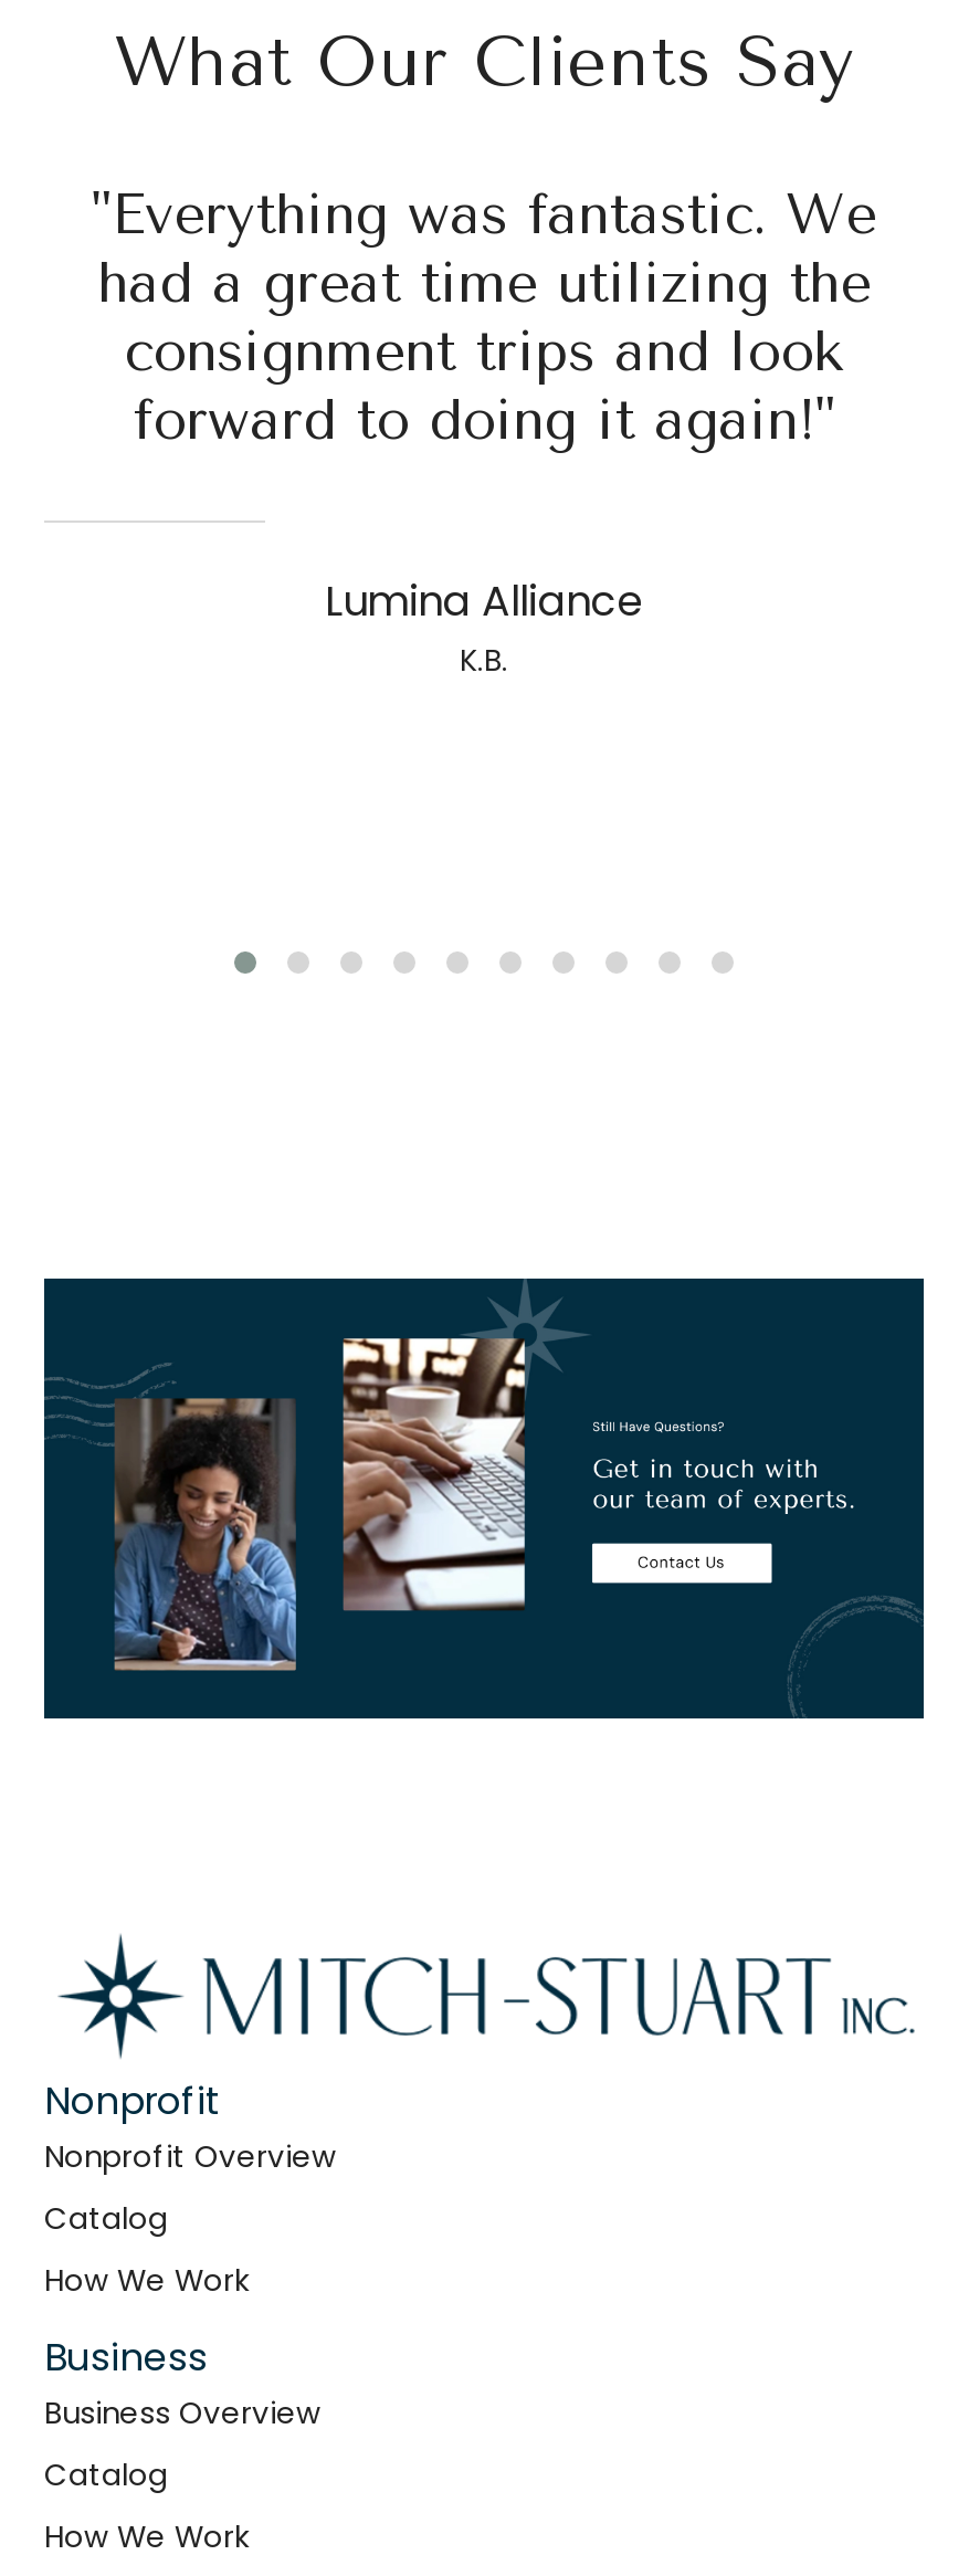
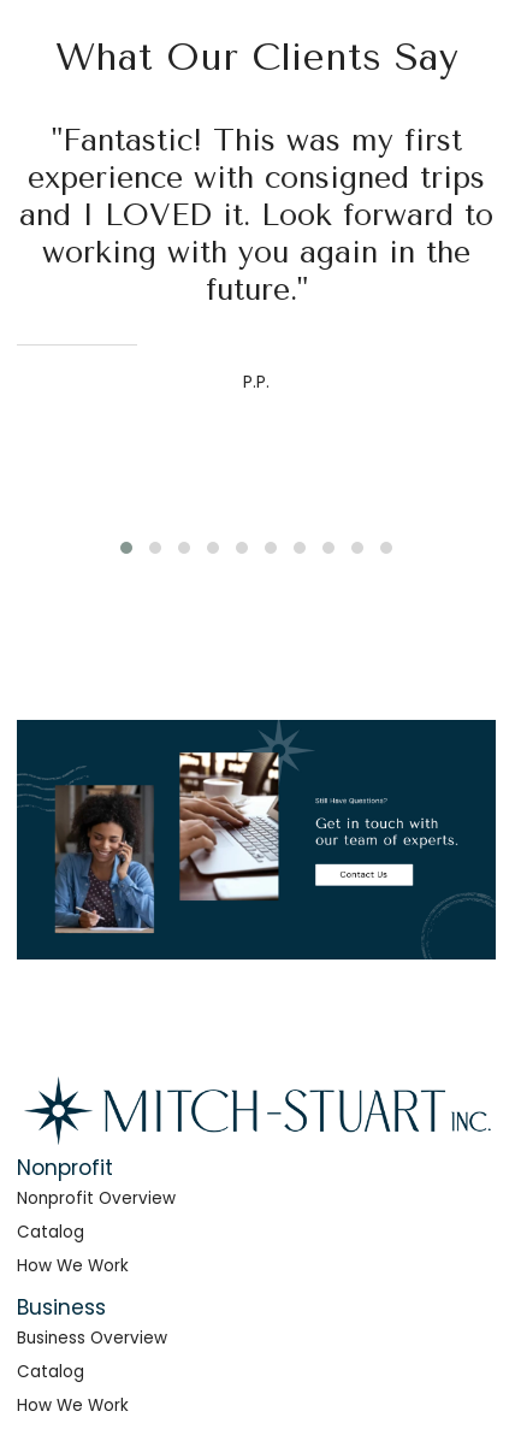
- "Everything was fantastic. We
- had a great time utilizing the
- consignment trips and look
- forward to doing it again!"
+ "Fantastic! This was my first
+ experience with consigned trips
+ and I LOVED it. Look forward to
+ working with you again in the
+ future."

- Lumina Alliance
- K.B.
+ P.P.
